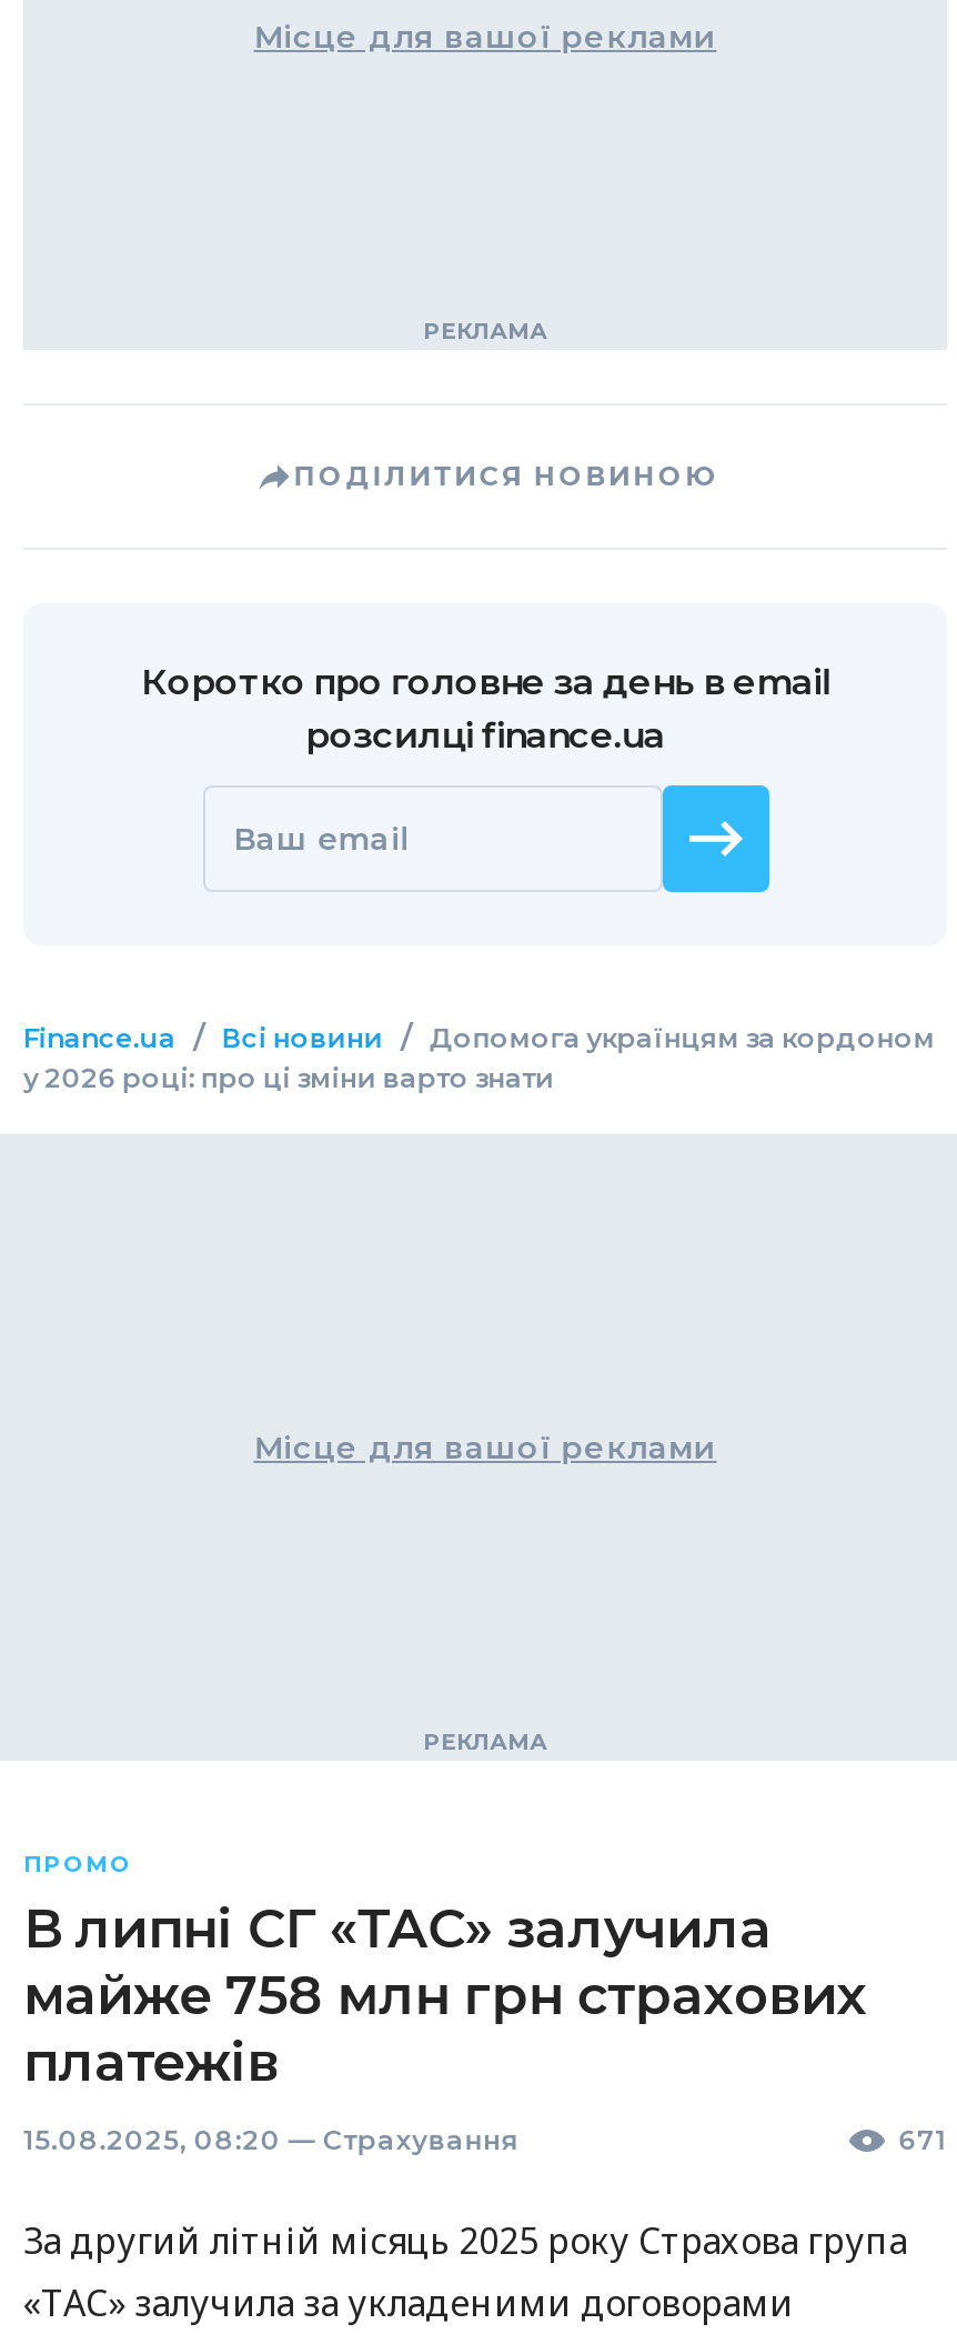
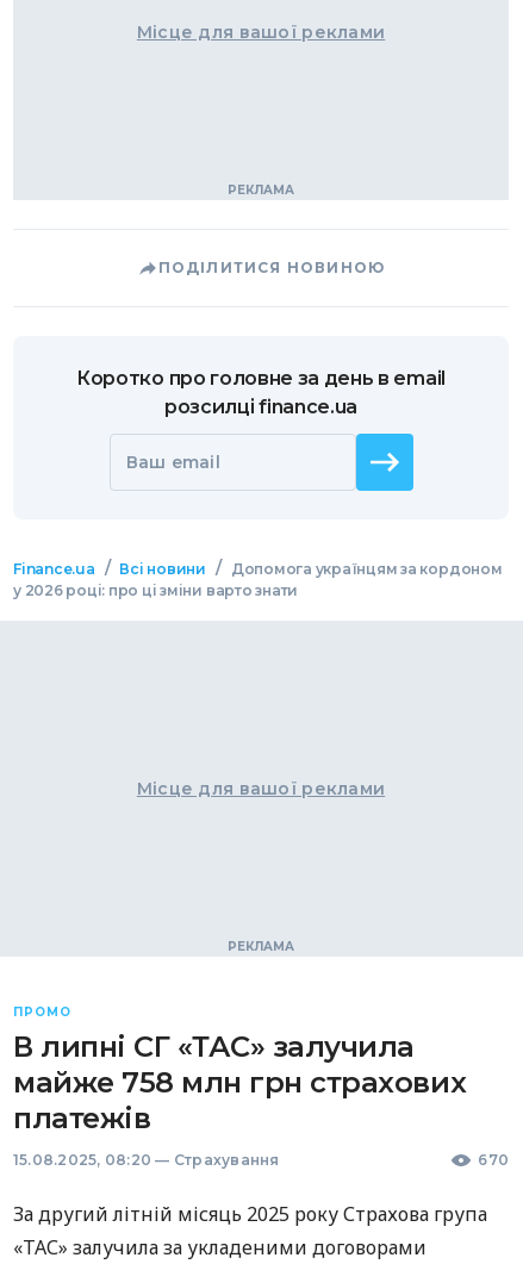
- 671
+ 670
